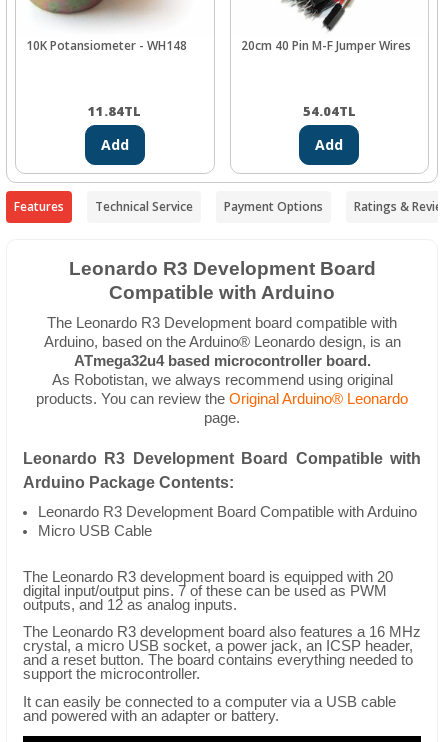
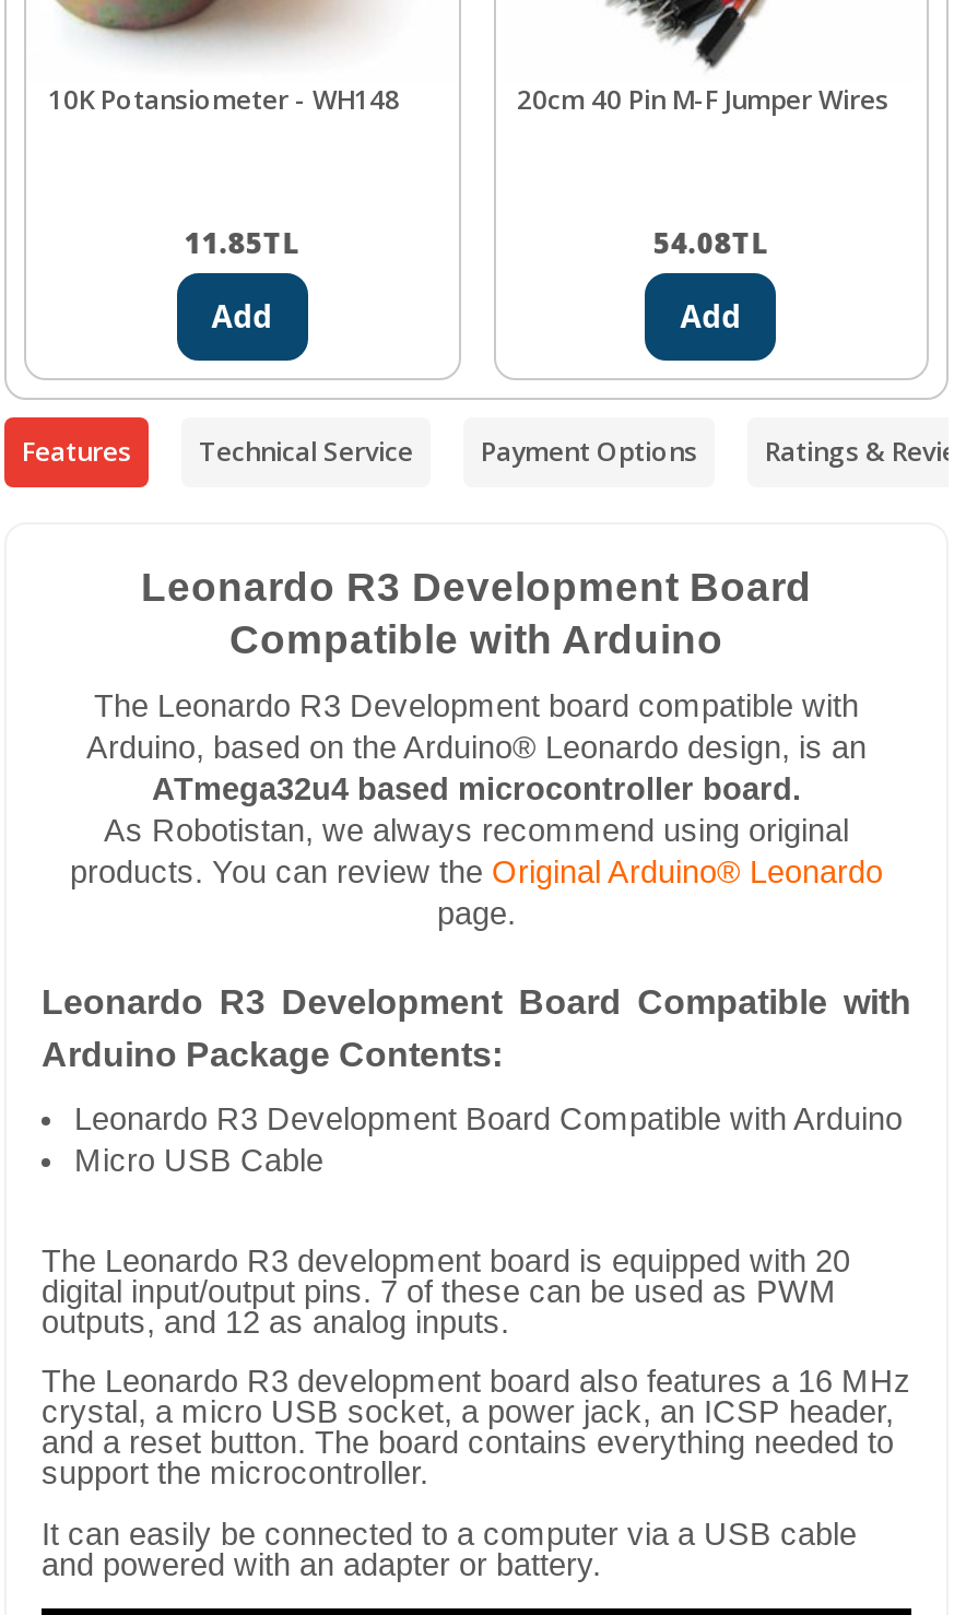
- 11.84TL
+ 11.85TL

- 54.04TL
+ 54.08TL
